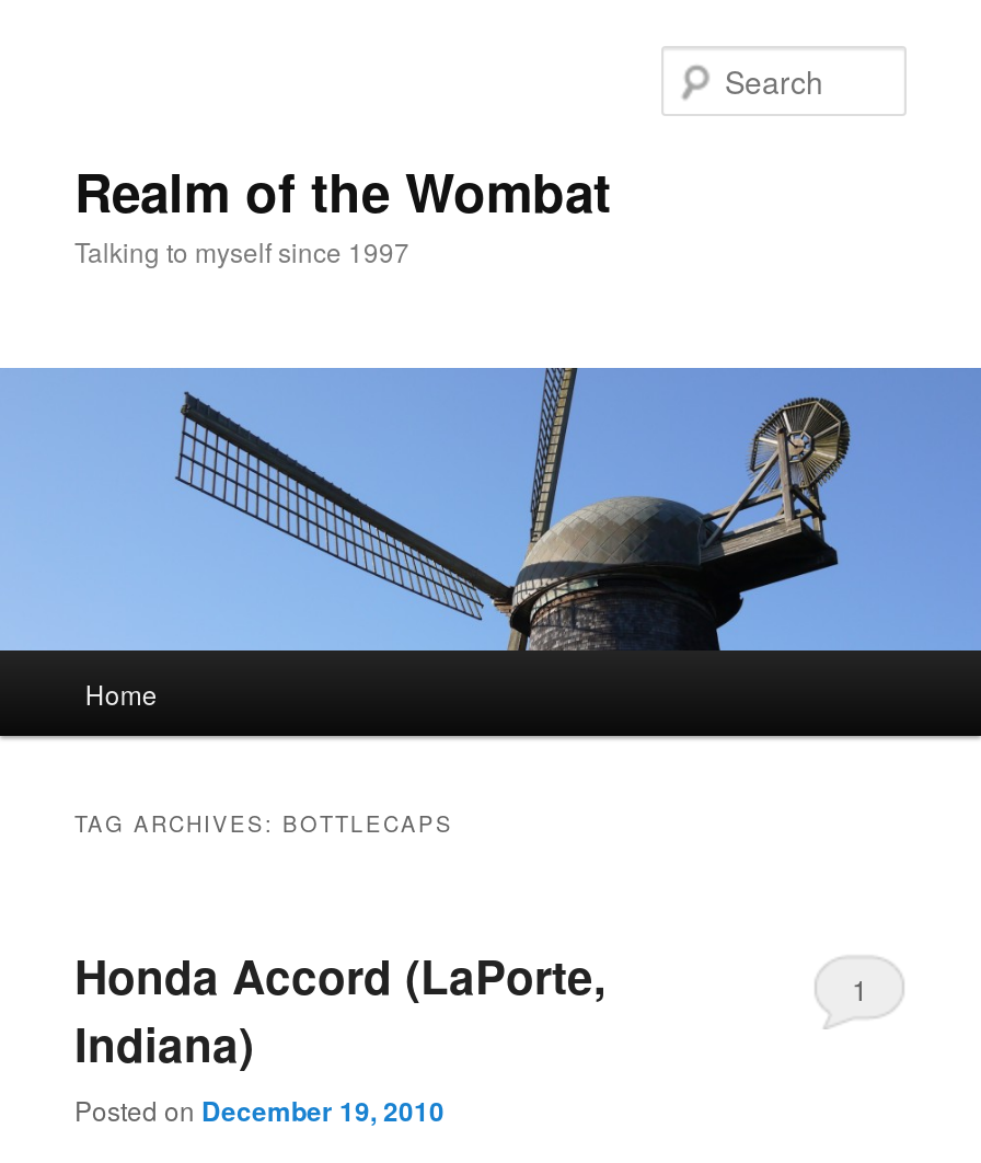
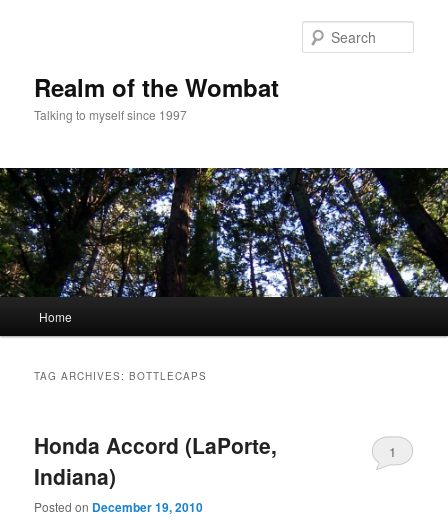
- [image]
+ [image]
